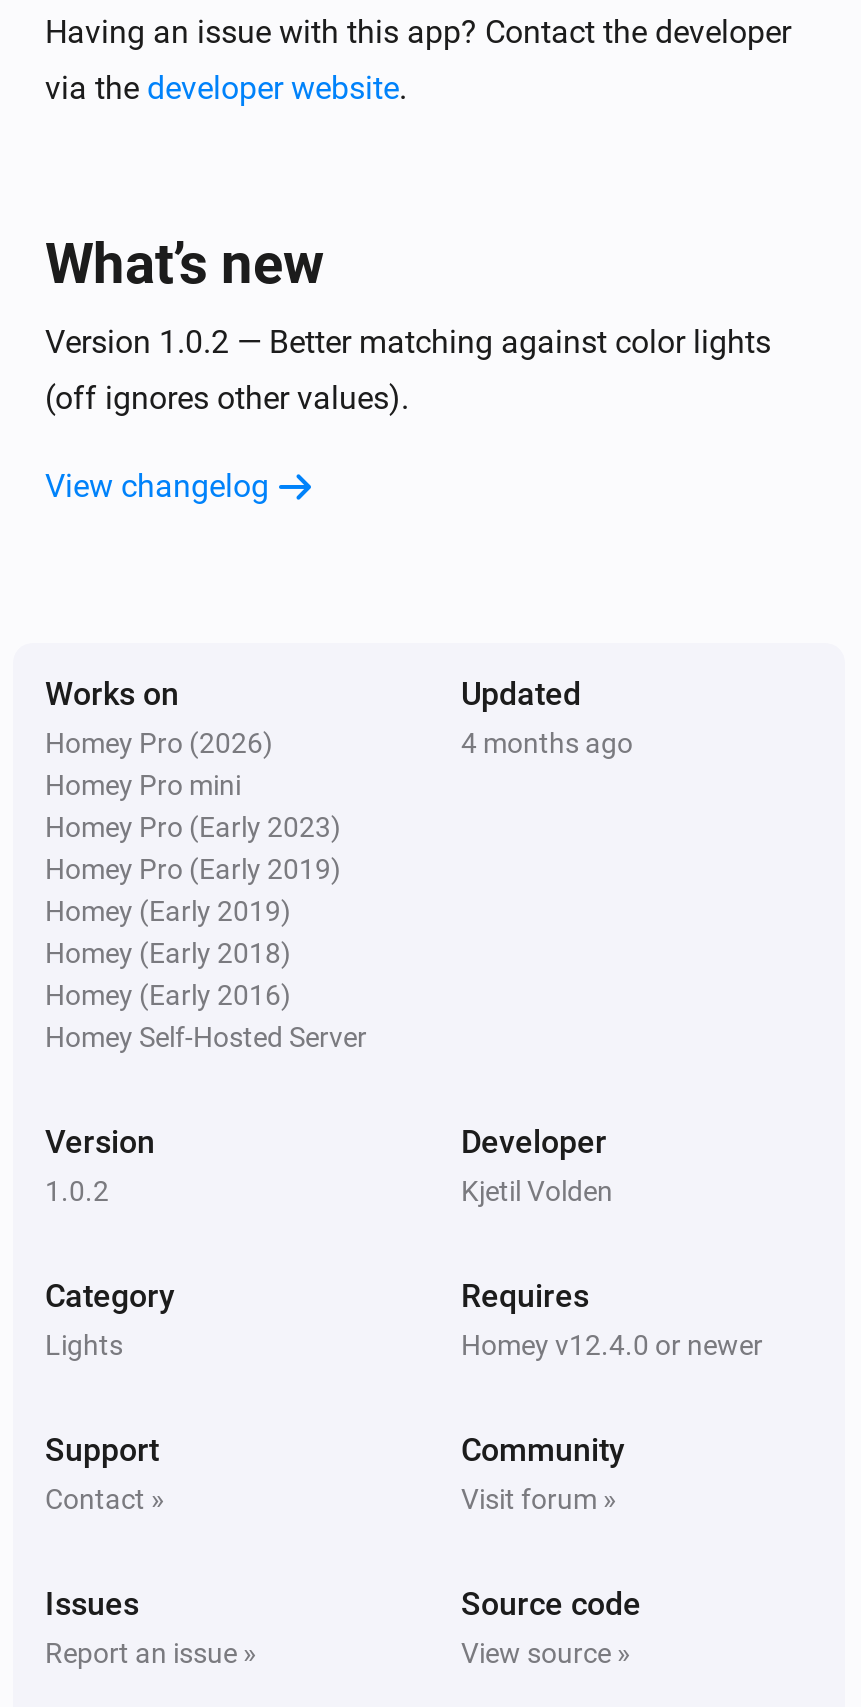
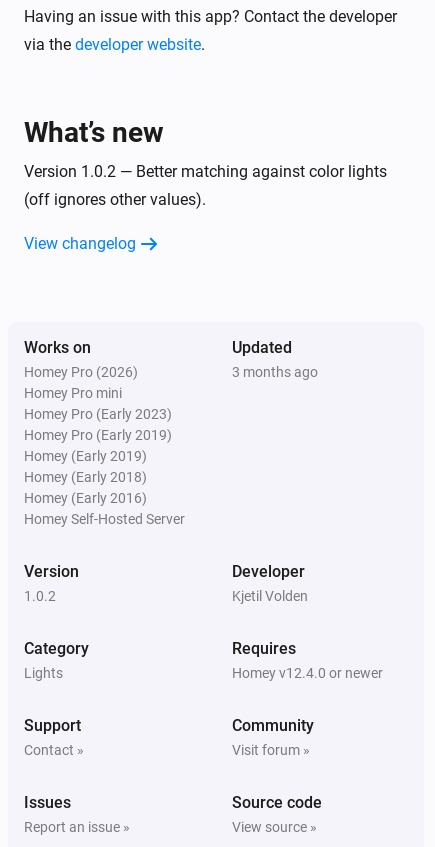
- 4 months ago
+ 3 months ago
